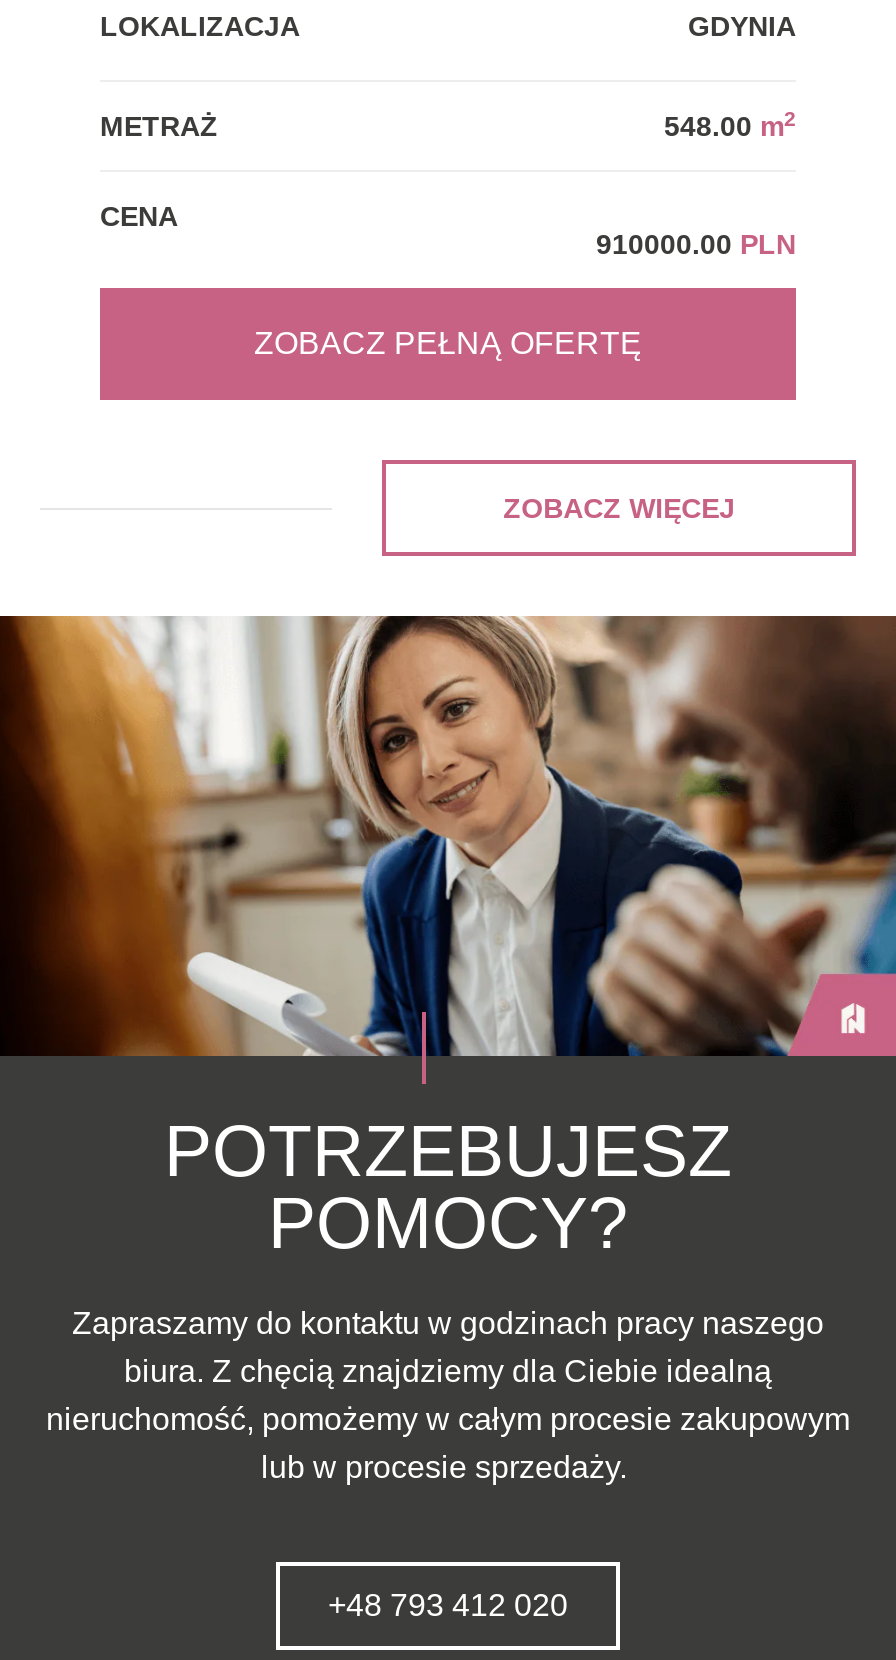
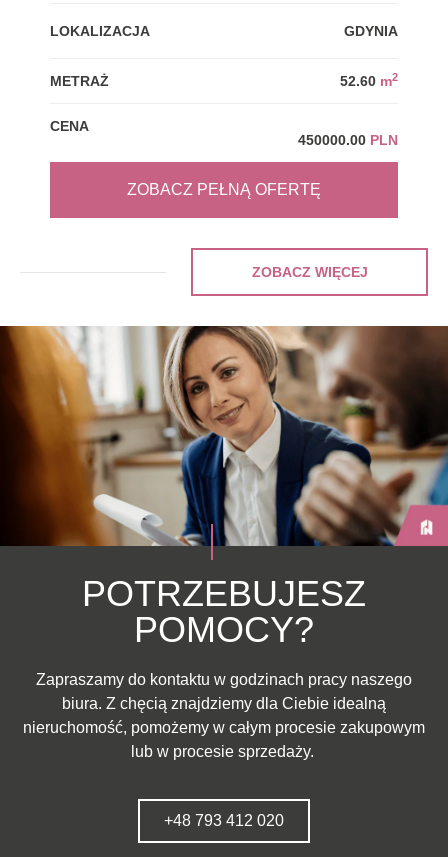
- 548.00 m2
+ 52.60 m2

- 910000.00 PLN
+ 450000.00 PLN
